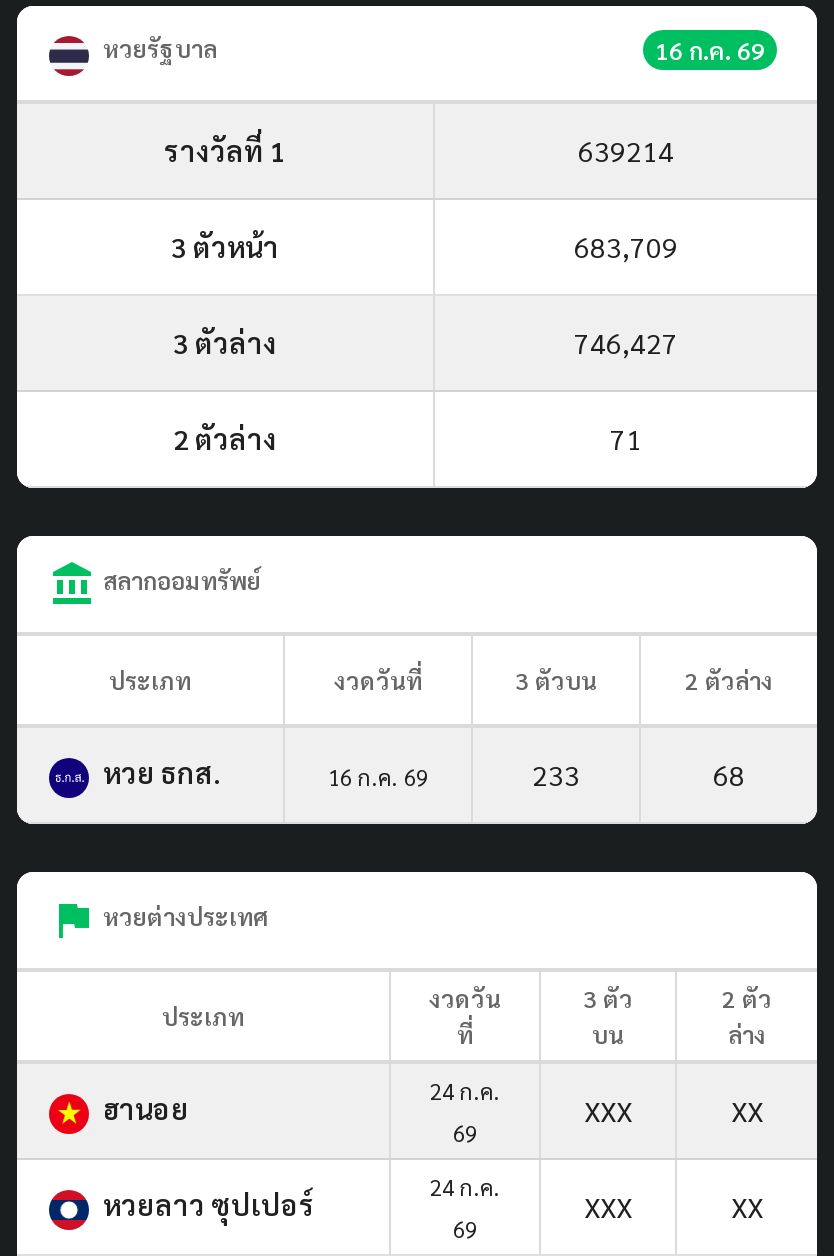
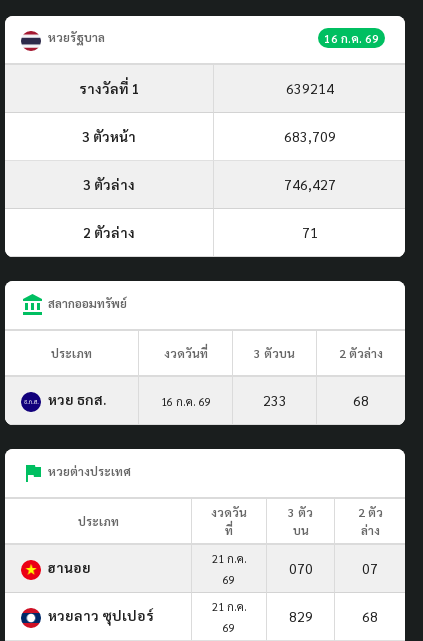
- 24 ก.ค.
+ 21 ก.ค.

- XXX
- XX
+ 070
+ 07

- 24 ก.ค.
+ 21 ก.ค.

- XXX
- XX
+ 829
+ 68
